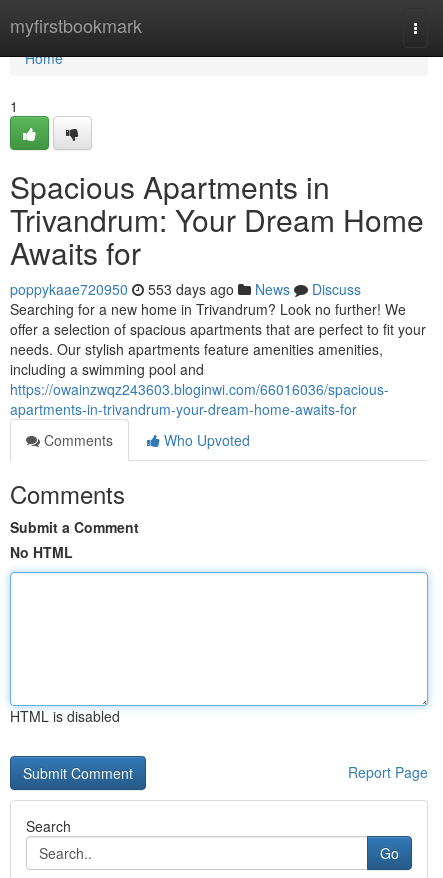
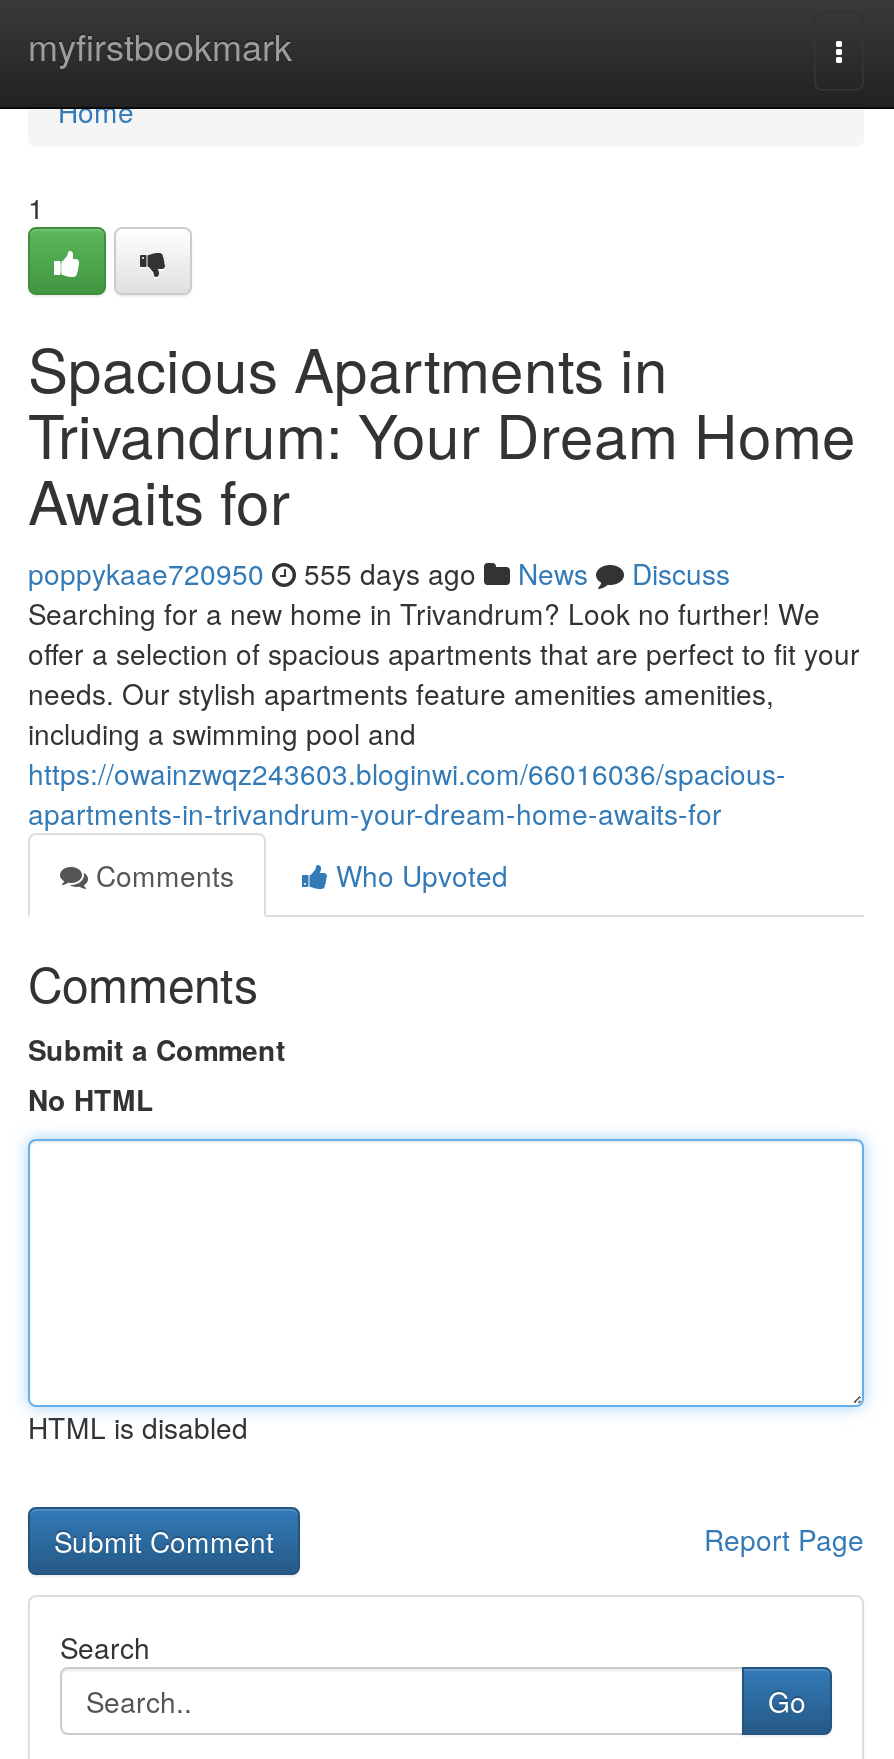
- poppykaae720950 553 days ago News Discuss
+ poppykaae720950 555 days ago News Discuss
